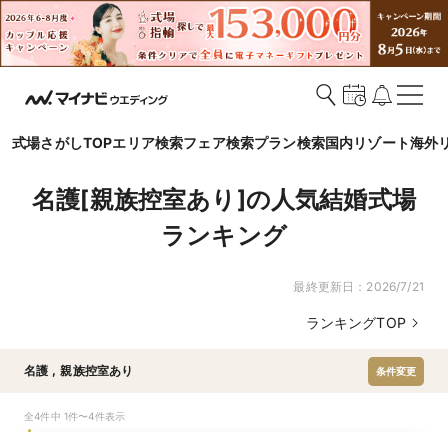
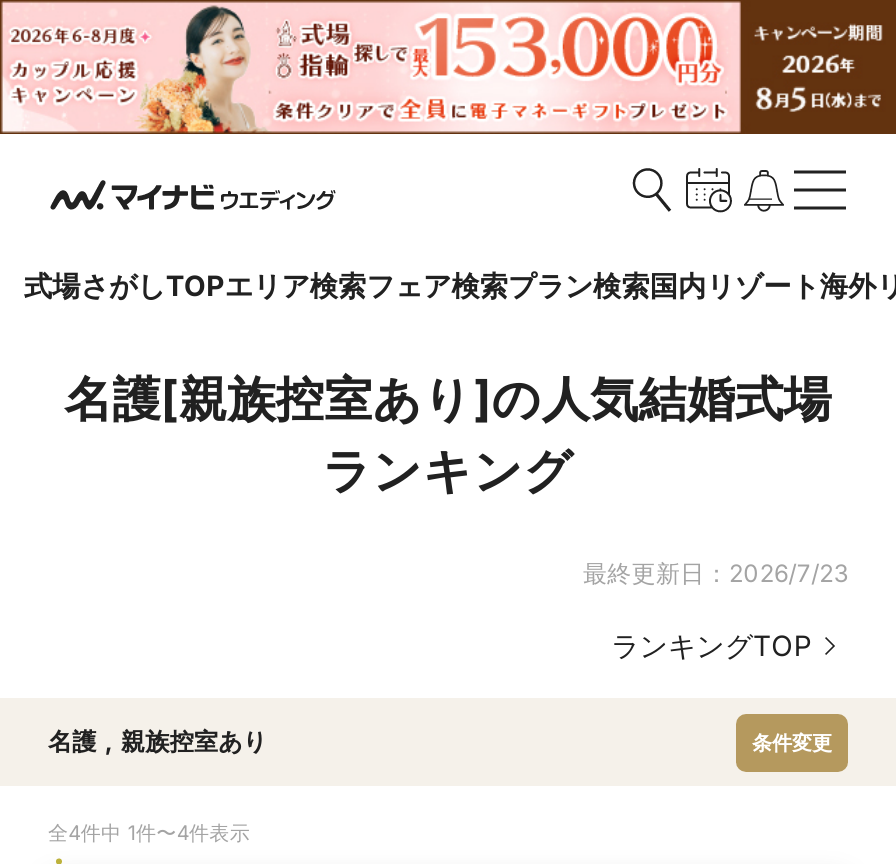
- 最終更新日：2026/7/21
+ 最終更新日：2026/7/23
